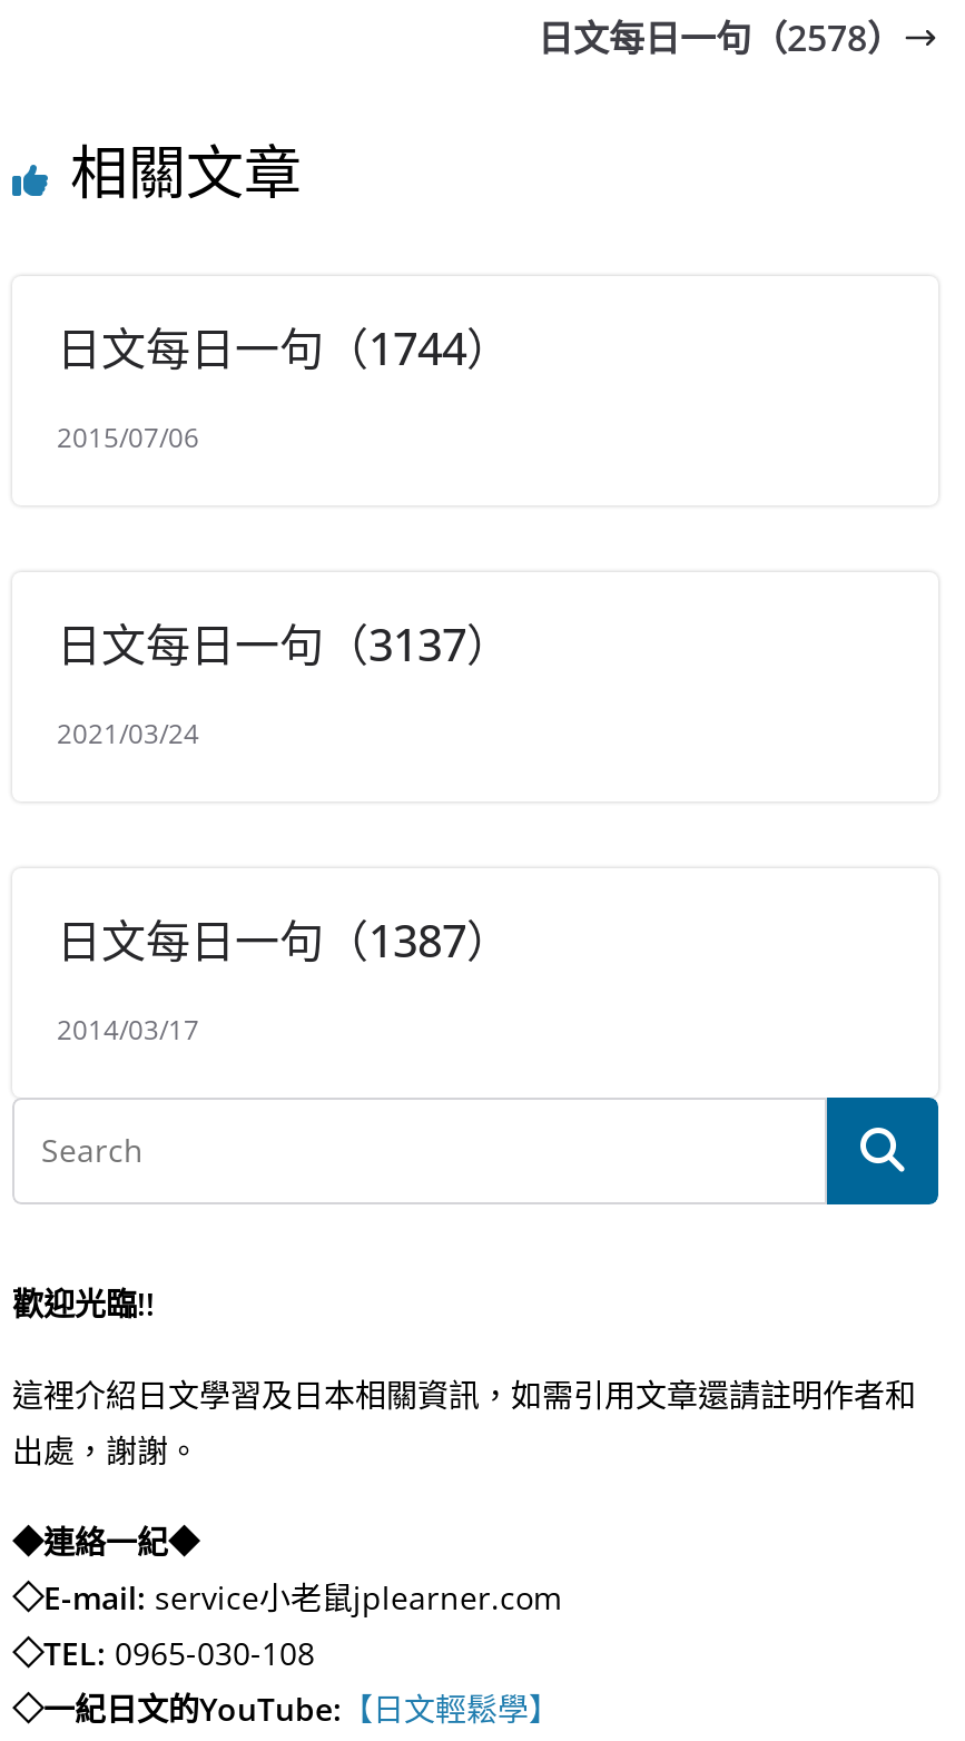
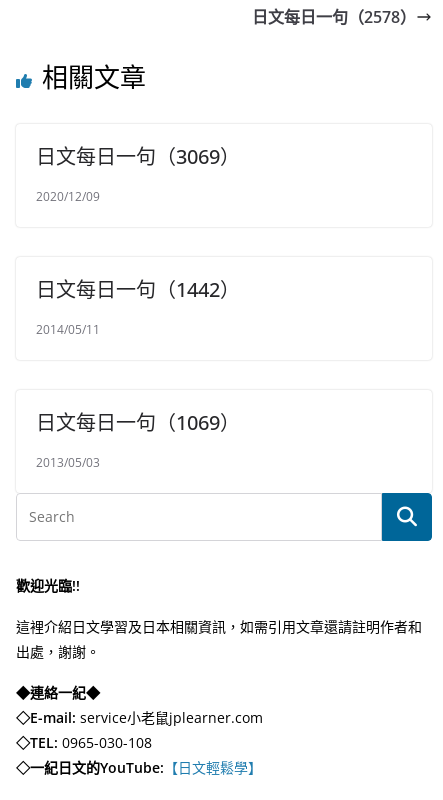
- 日文每日一句（1744）
+ 日文每日一句（3069）

- 2015/07/06
+ 2020/12/09

- 日文每日一句（3137）
+ 日文每日一句（1442）

- 2021/03/24
+ 2014/05/11

- 日文每日一句（1387）
+ 日文每日一句（1069）

- 2014/03/17
+ 2013/05/03
